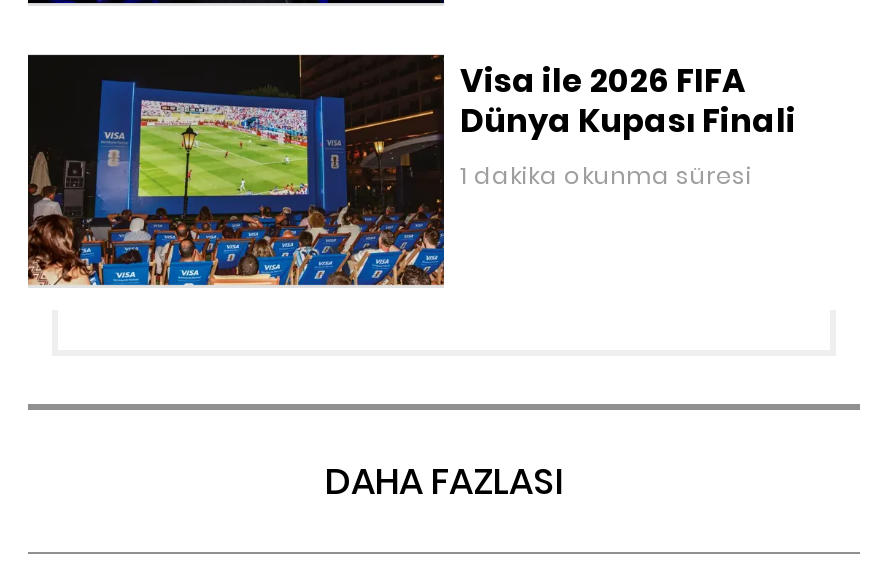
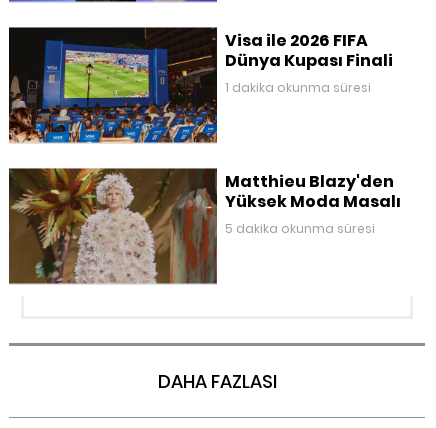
+ [image]
+ Matthieu Blazy'den
+ Yüksek Moda Masalı
+ 5 dakika okunma süresi
